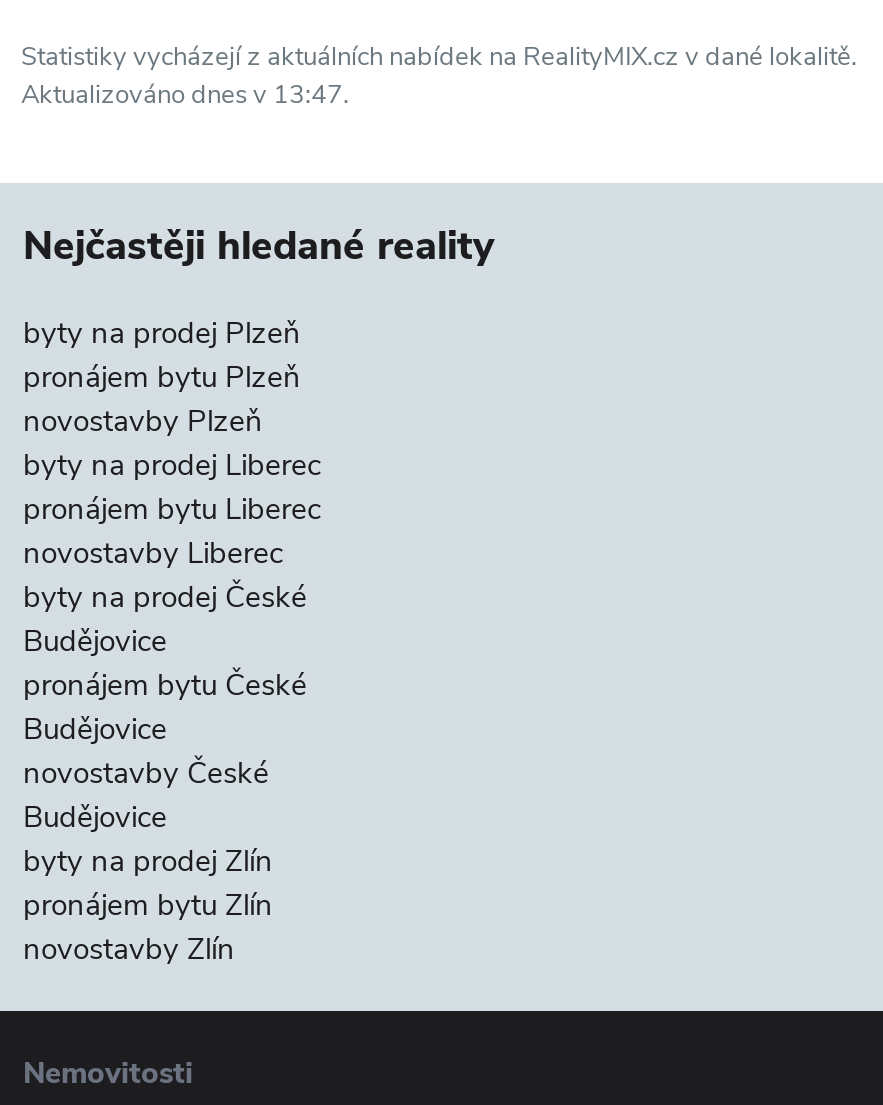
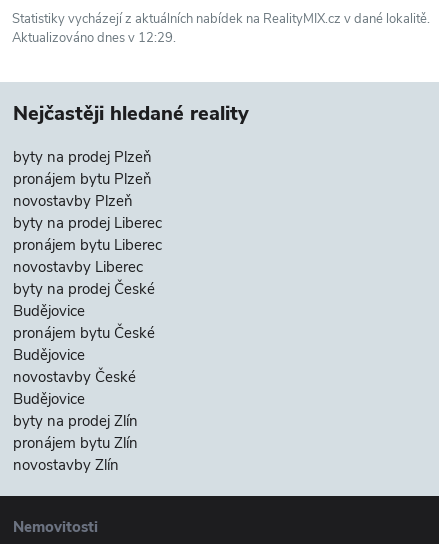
- Aktualizováno dnes v 13:47.
+ Aktualizováno dnes v 12:29.
